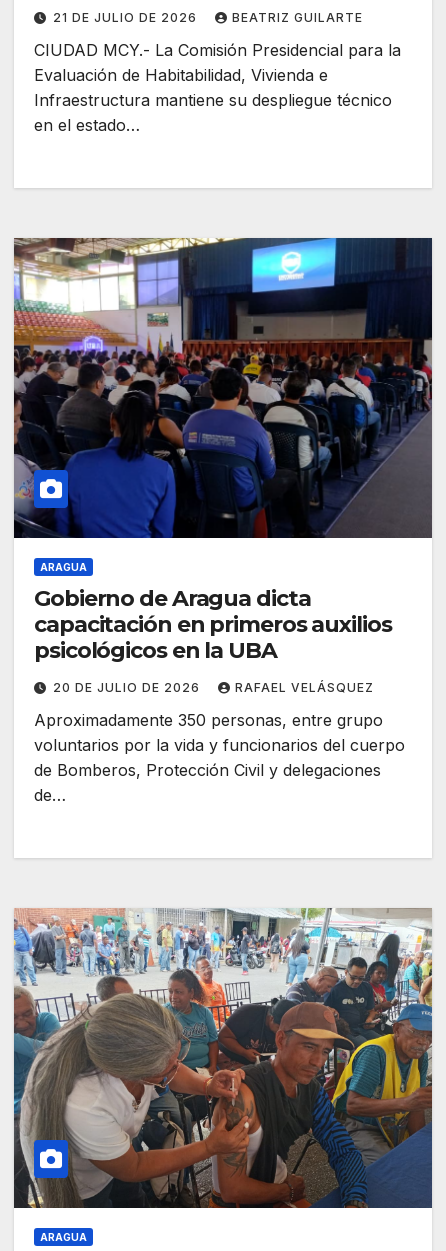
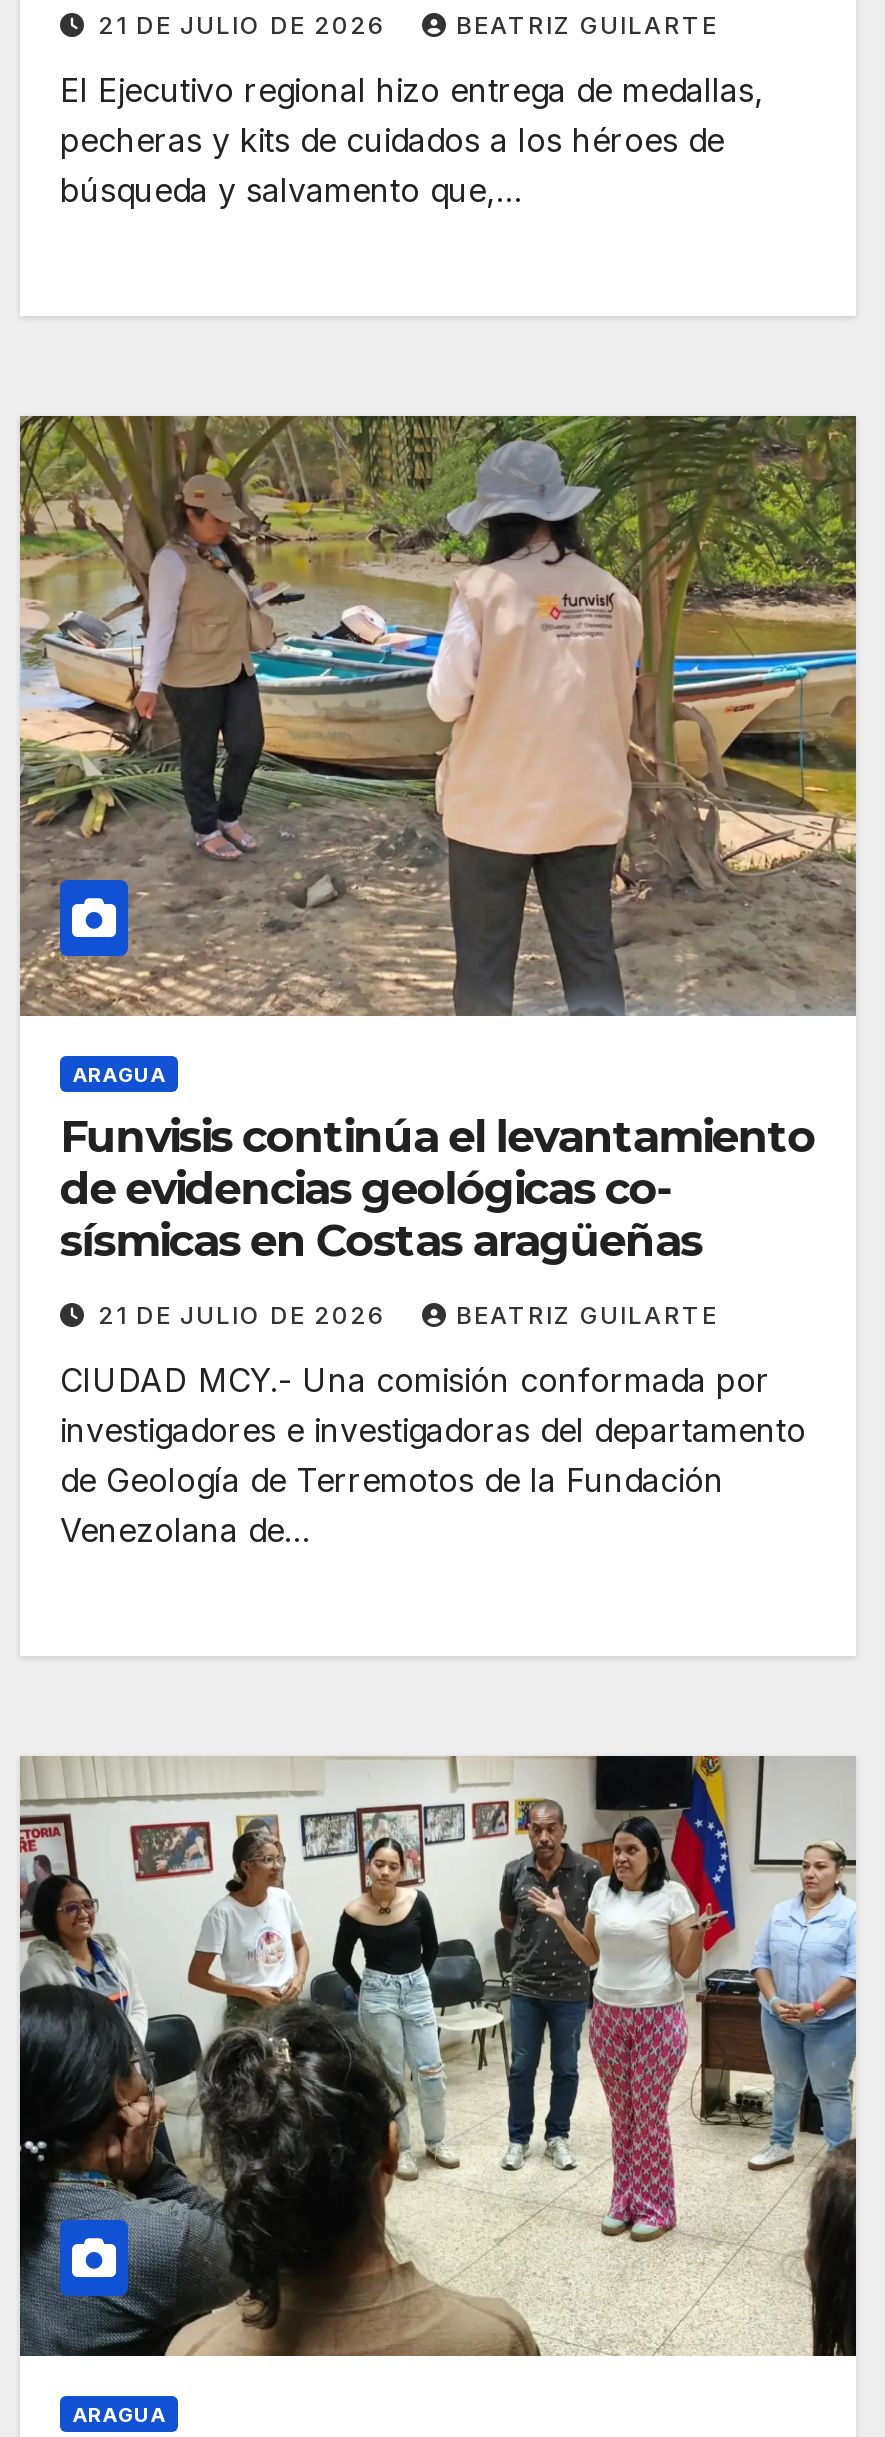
- CIUDAD MCY.- La Comisión Presidencial para la
- Evaluación de Habitabilidad, Vivienda e
- Infraestructura mantiene su despliegue técnico
- en el estado…
+ El Ejecutivo regional hizo entrega de medallas,
+ pecheras y kits de cuidados a los héroes de
+ búsqueda y salvamento que,…

- [image]
+ [image]

- Gobierno de Aragua dicta
- capacitación en primeros auxilios
- psicológicos en la UBA
+ Funvisis continúa el levantamiento
+ de evidencias geológicas co-
+ sísmicas en Costas aragüeñas

- 20 DE JULIO DE 2026
- RAFAEL VELÁSQUEZ
+ 21 DE JULIO DE 2026
+ BEATRIZ GUILARTE

- Aproximadamente 350 personas, entre grupo
- voluntarios por la vida y funcionarios del cuerpo
- de Bomberos, Protección Civil y delegaciones
- de…
+ CIUDAD MCY.- Una comisión conformada por
+ investigadores e investigadoras del departamento
+ de Geología de Terremotos de la Fundación
+ Venezolana de…

- [image]
+ [image]
